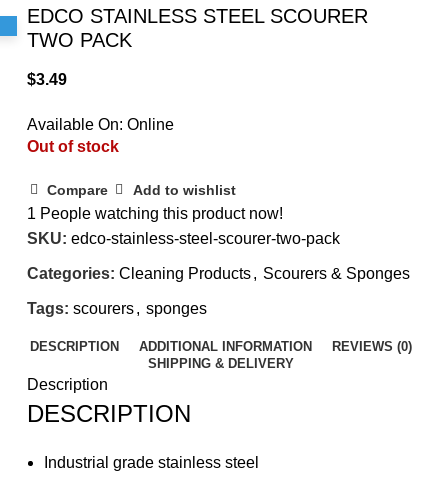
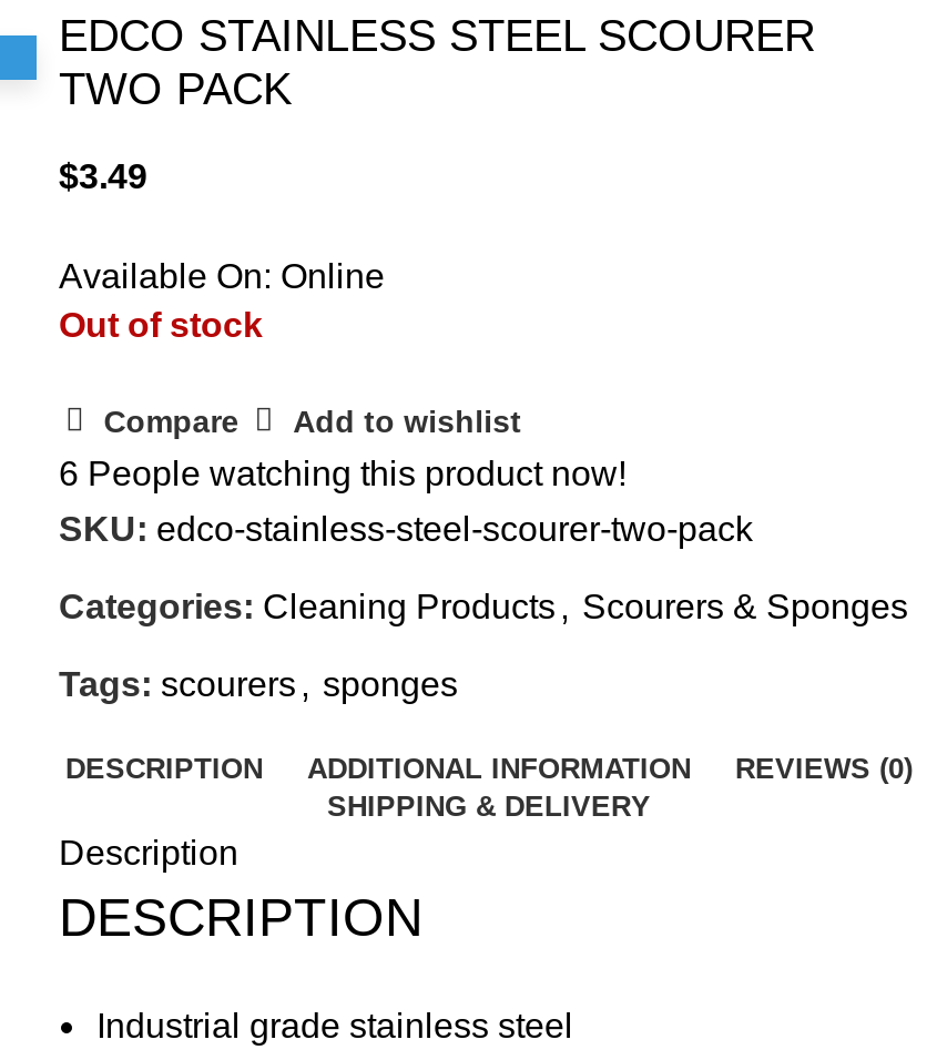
- 1 People watching this product now!
+ 6 People watching this product now!
